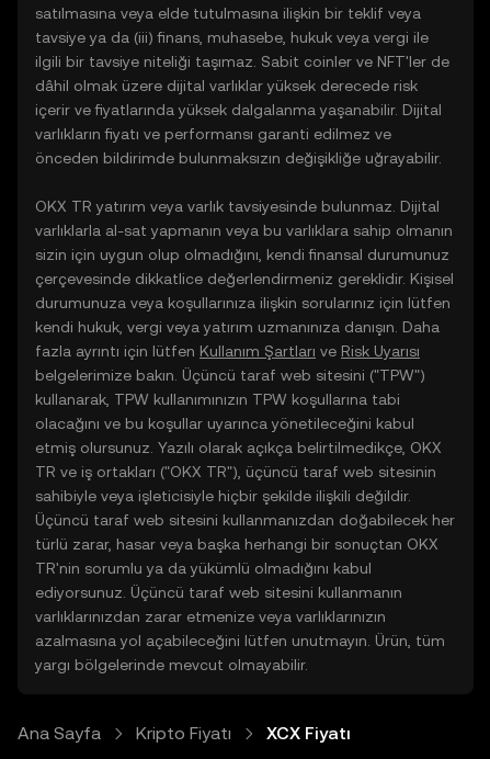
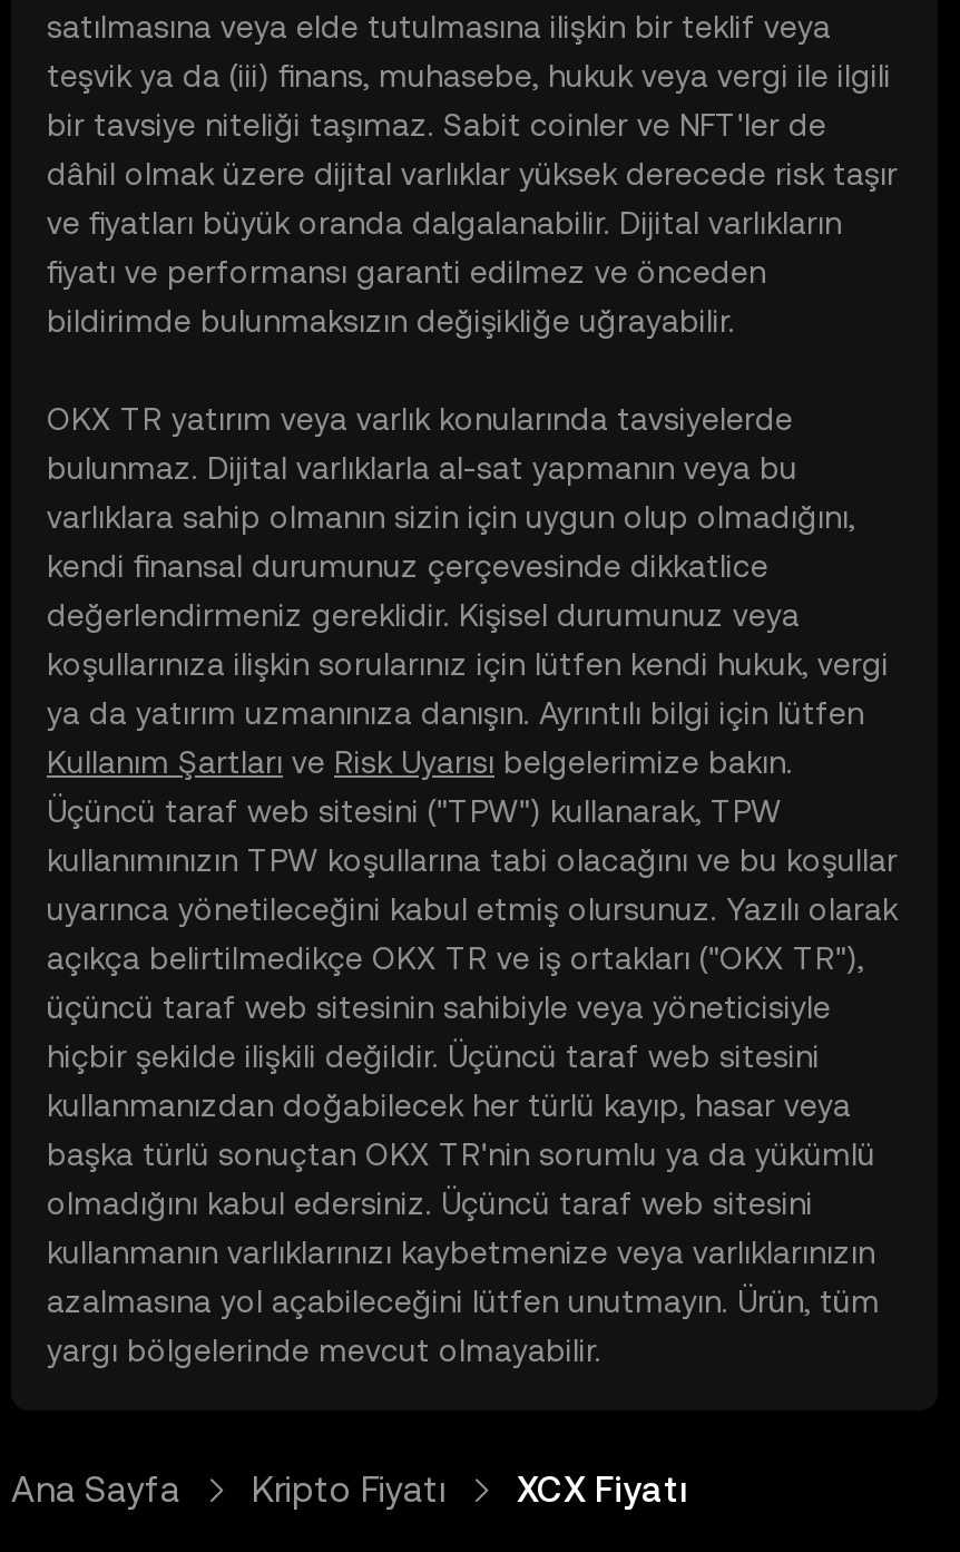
- tavsiye ya da (iii) finans, muhasebe, hukuk veya vergi ile
- ilgili bir tavsiye niteliği taşımaz. Sabit coinler ve NFT'ler de
- dâhil olmak üzere dijital varlıklar yüksek derecede risk
- içerir ve fiyatlarında yüksek dalgalanma yaşanabilir. Dijital
- varlıkların fiyatı ve performansı garanti edilmez ve
- önceden bildirimde bulunmaksızın değişikliğe uğrayabilir.
+ teşvik ya da (iii) finans, muhasebe, hukuk veya vergi ile ilgili
+ bir tavsiye niteliği taşımaz. Sabit coinler ve NFT'ler de
+ dâhil olmak üzere dijital varlıklar yüksek derecede risk taşır
+ ve fiyatları büyük oranda dalgalanabilir. Dijital varlıkların
+ fiyatı ve performansı garanti edilmez ve önceden
+ bildirimde bulunmaksızın değişikliğe uğrayabilir.

- OKX TR yatırım veya varlık tavsiyesinde bulunmaz. Dijital
- varlıklarla al-sat yapmanın veya bu varlıklara sahip olmanın
- sizin için uygun olup olmadığını, kendi finansal durumunuz
- çerçevesinde dikkatlice değerlendirmeniz gereklidir. Kişisel
- durumunuza veya koşullarınıza ilişkin sorularınız için lütfen
- kendi hukuk, vergi veya yatırım uzmanınıza danışın. Daha
- fazla ayrıntı için lütfen Kullanım Şartları ve Risk Uyarısı
- belgelerimize bakın. Üçüncü taraf web sitesini ("TPW")
- kullanarak, TPW kullanımınızın TPW koşullarına tabi
- olacağını ve bu koşullar uyarınca yönetileceğini kabul
- etmiş olursunuz. Yazılı olarak açıkça belirtilmedikçe, OKX
- TR ve iş ortakları ("OKX TR"), üçüncü taraf web sitesinin
- sahibiyle veya işleticisiyle hiçbir şekilde ilişkili değildir.
- Üçüncü taraf web sitesini kullanmanızdan doğabilecek her
- türlü zarar, hasar veya başka herhangi bir sonuçtan OKX
- TR'nin sorumlu ya da yükümlü olmadığını kabul
- ediyorsunuz. Üçüncü taraf web sitesini kullanmanın
- varlıklarınızdan zarar etmenize veya varlıklarınızın
+ OKX TR yatırım veya varlık konularında tavsiyelerde
+ bulunmaz. Dijital varlıklarla al-sat yapmanın veya bu
+ varlıklara sahip olmanın sizin için uygun olup olmadığını,
+ kendi finansal durumunuz çerçevesinde dikkatlice
+ değerlendirmeniz gereklidir. Kişisel durumunuz veya
+ koşullarınıza ilişkin sorularınız için lütfen kendi hukuk, vergi
+ ya da yatırım uzmanınıza danışın. Ayrıntılı bilgi için lütfen
+ Kullanım Şartları ve Risk Uyarısı belgelerimize bakın.
+ Üçüncü taraf web sitesini ("TPW") kullanarak, TPW
+ kullanımınızın TPW koşullarına tabi olacağını ve bu koşullar
+ uyarınca yönetileceğini kabul etmiş olursunuz. Yazılı olarak
+ açıkça belirtilmedikçe OKX TR ve iş ortakları ("OKX TR"),
+ üçüncü taraf web sitesinin sahibiyle veya yöneticisiyle
+ hiçbir şekilde ilişkili değildir. Üçüncü taraf web sitesini
+ kullanmanızdan doğabilecek her türlü kayıp, hasar veya
+ başka türlü sonuçtan OKX TR'nin sorumlu ya da yükümlü
+ olmadığını kabul edersiniz. Üçüncü taraf web sitesini
+ kullanmanın varlıklarınızı kaybetmenize veya varlıklarınızın
